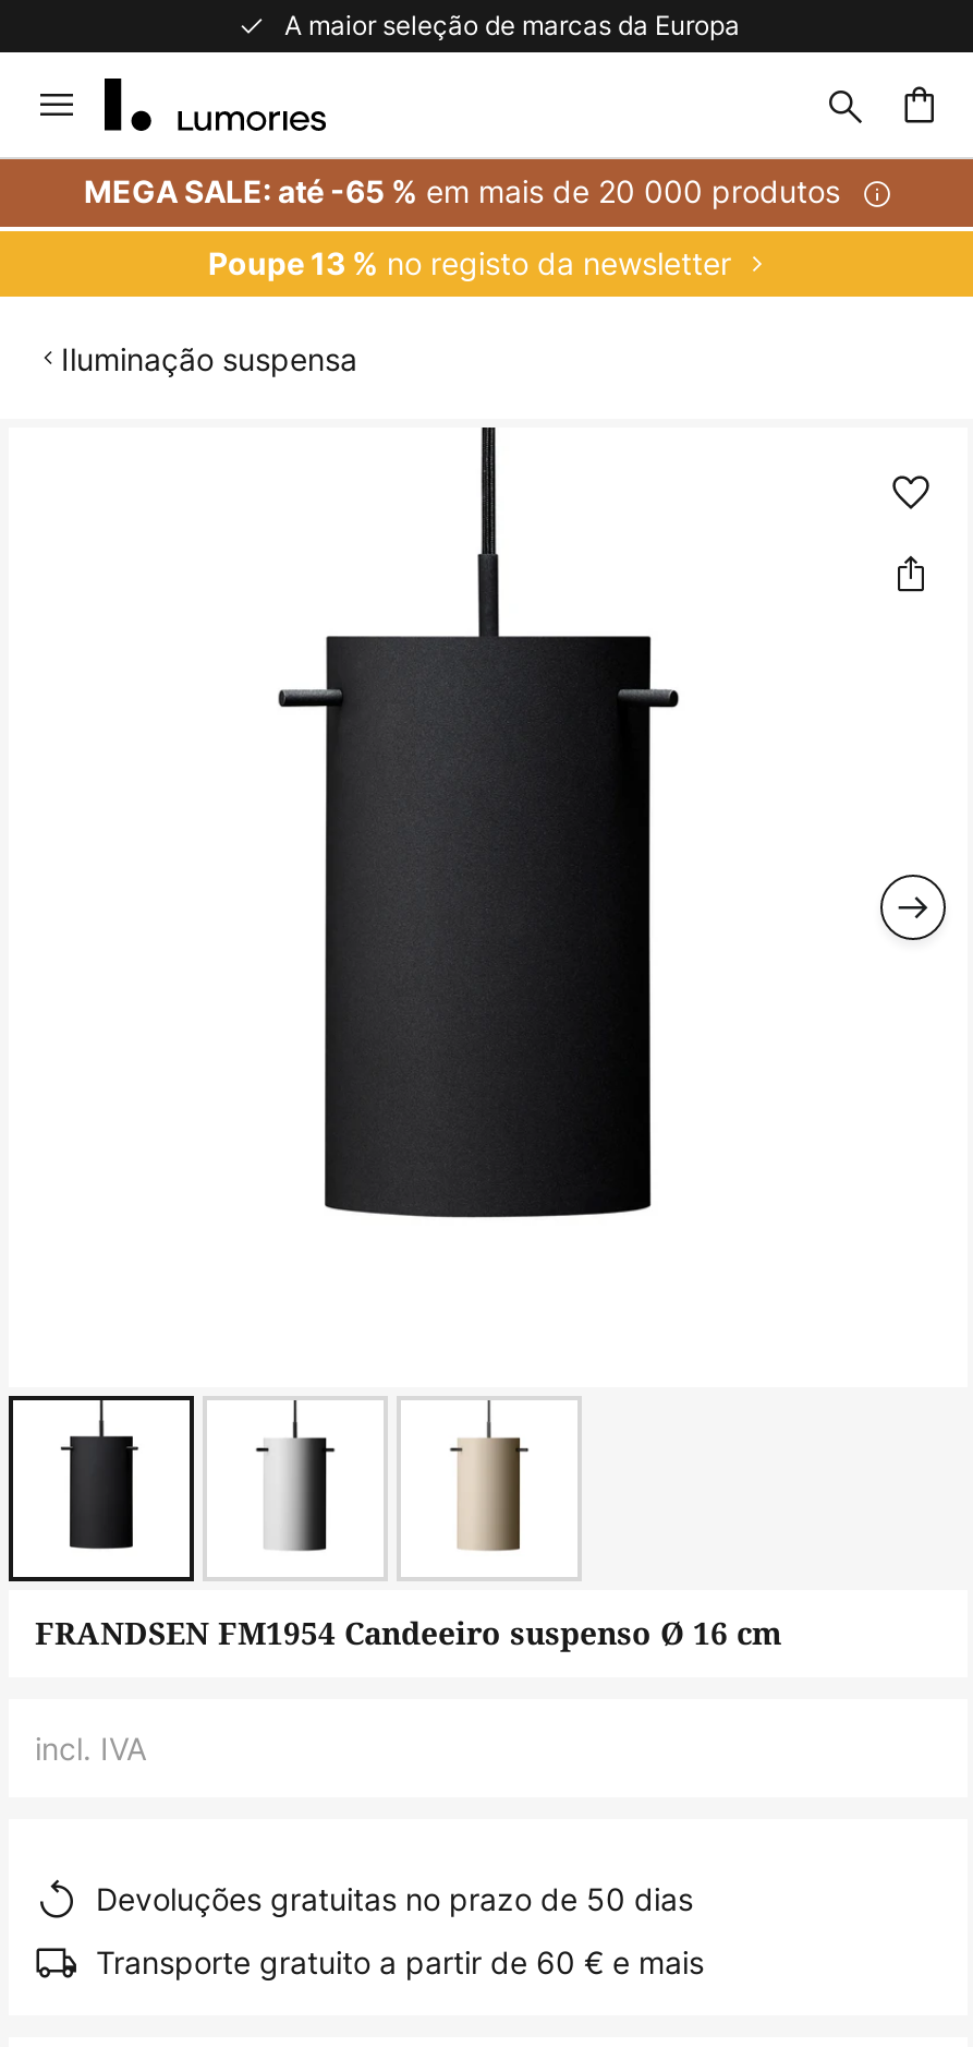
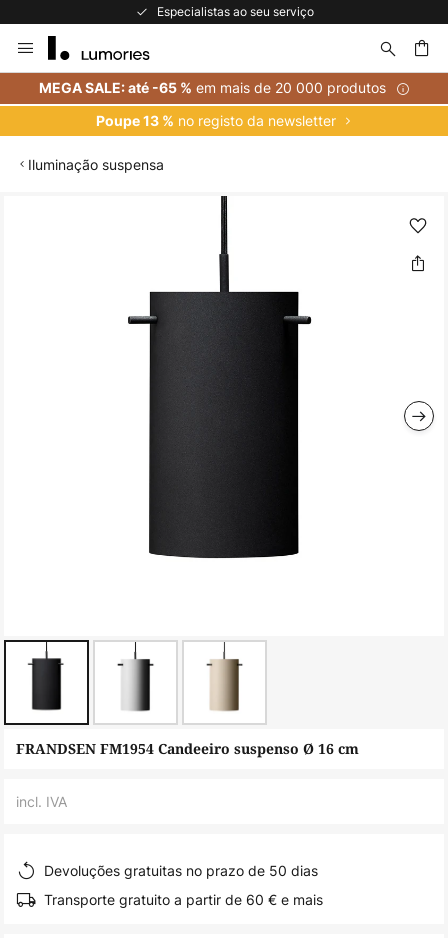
- A maior seleção de marcas da Europa
+ Especialistas ao seu serviço
